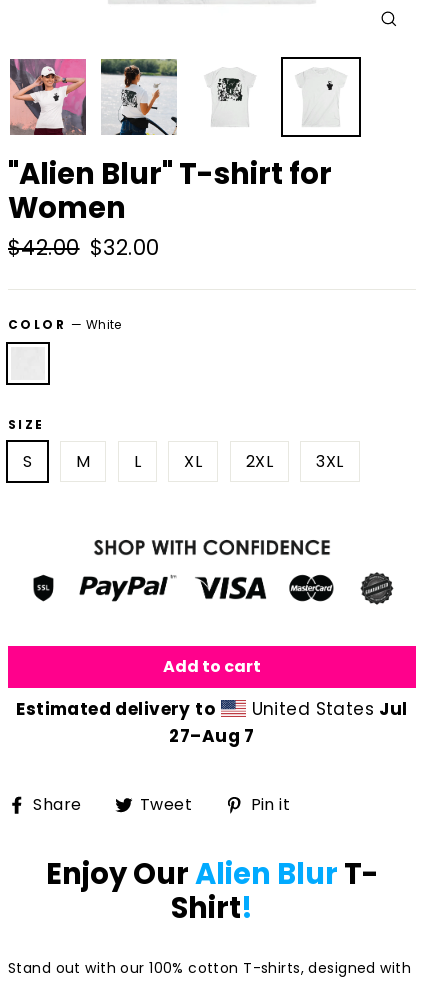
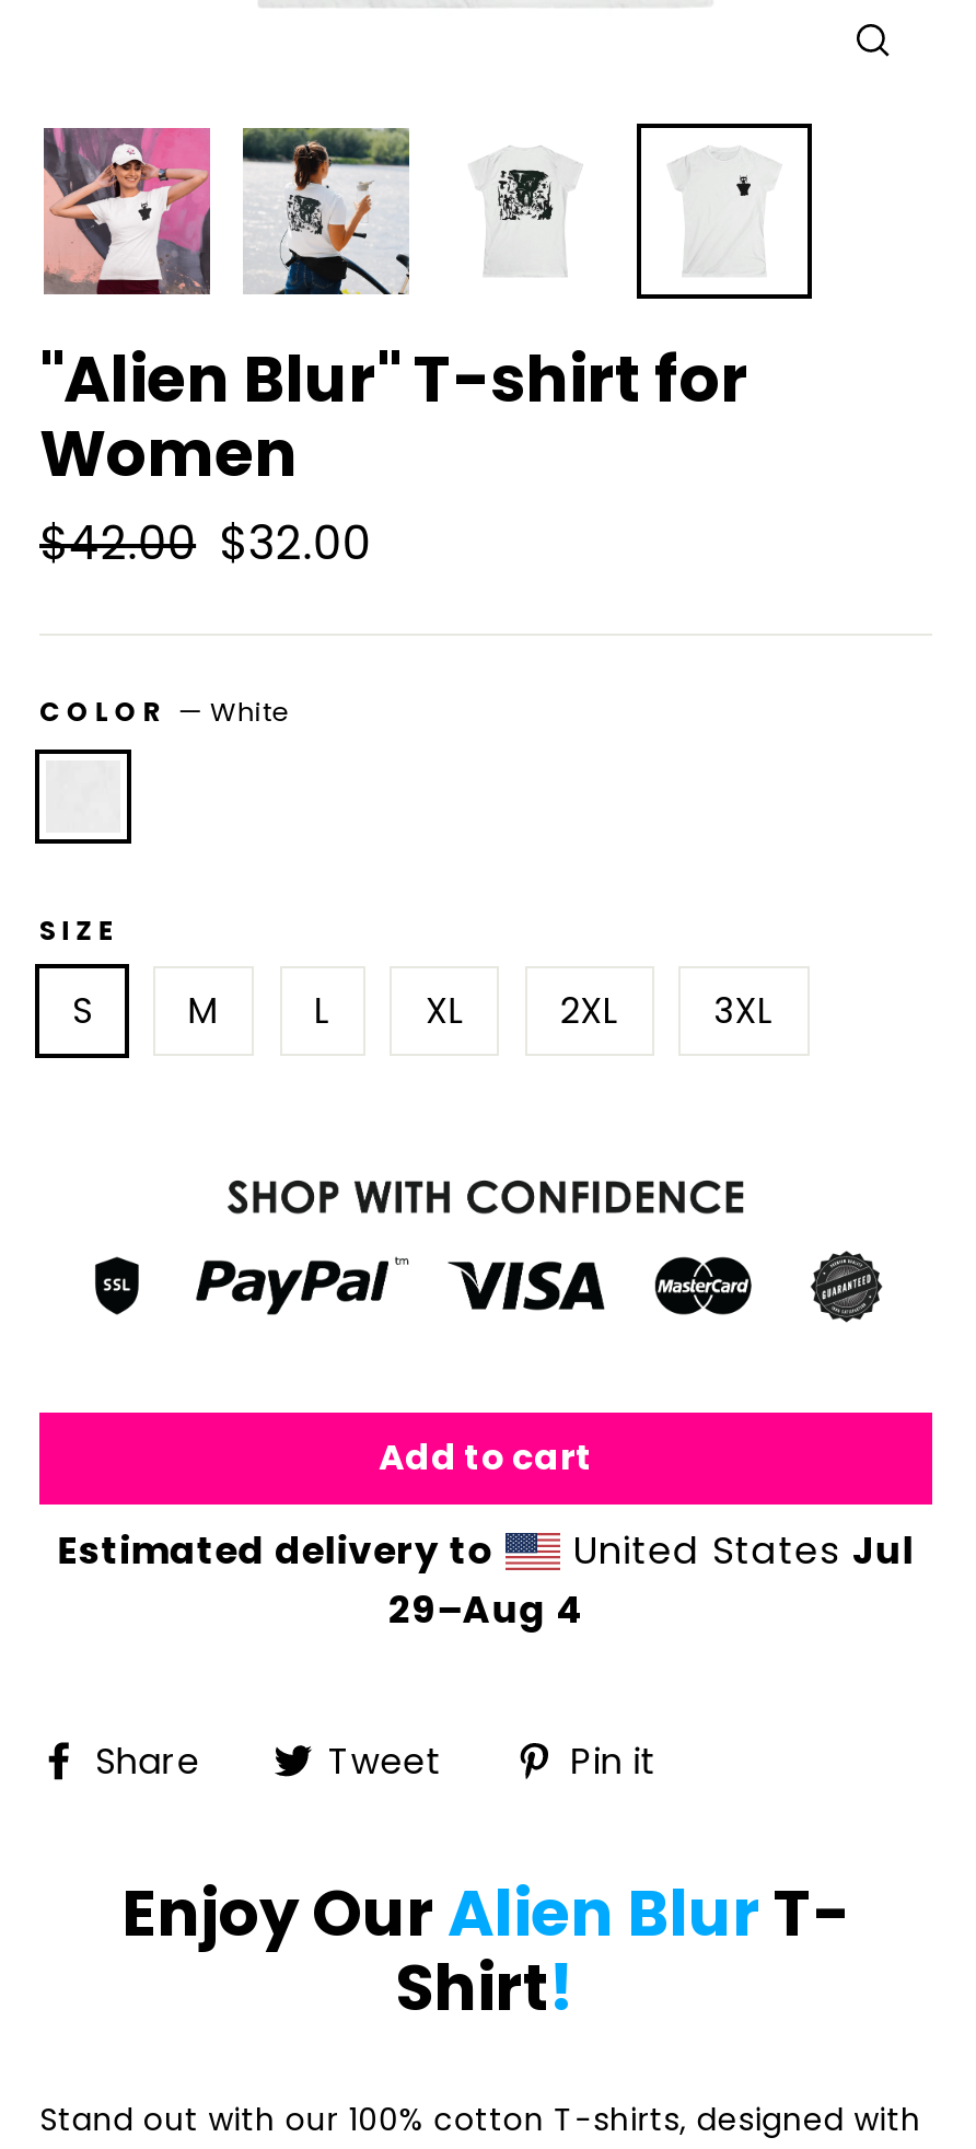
- 27–Aug 7
+ 29–Aug 4
